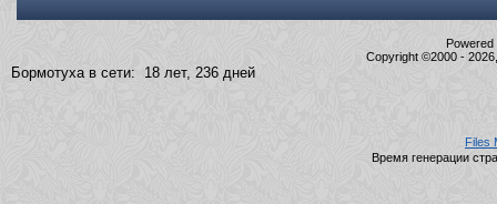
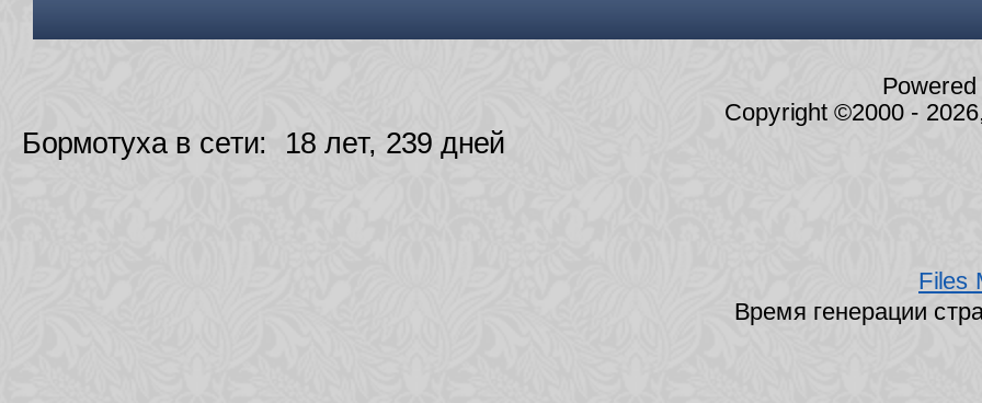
- Бормотуха в сети: 18 лет, 236 дней
+ Бормотуха в сети: 18 лет, 239 дней
